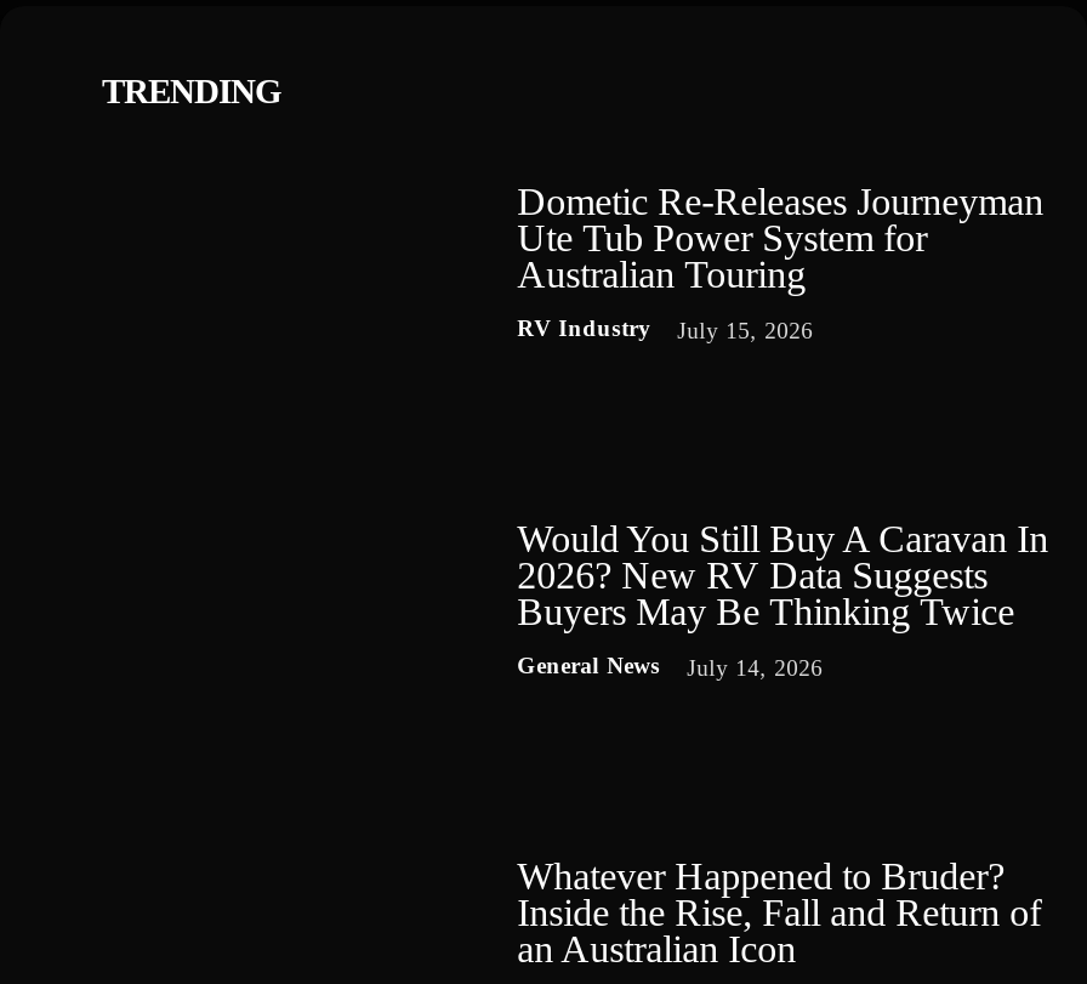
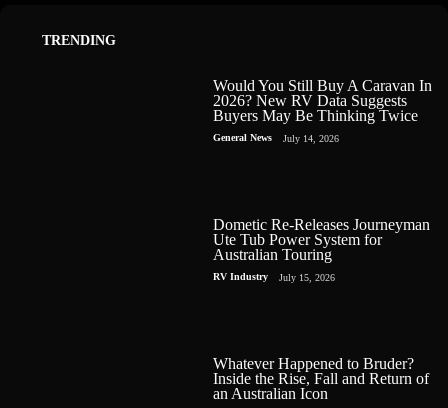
moved down: Dometic Re-Releases Journeyman | Ute Tub Power System for | Australian Touring | RV Industry | July 15, 2026

moved up: Would You Still Buy A Caravan In | 2026? New RV Data Suggests | Buyers May Be Thinking Twice | General News | July 14, 2026
